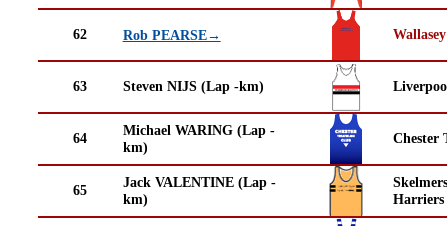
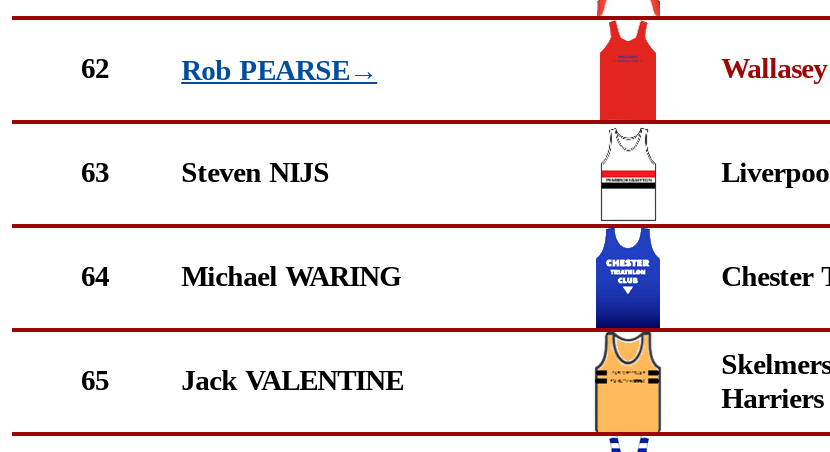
- Steven NIJS (Lap -km)
+ Steven NIJS

- Michael WARING (Lap -
- km)
+ Michael WARING

- Jack VALENTINE (Lap -
- km)
+ Jack VALENTINE
